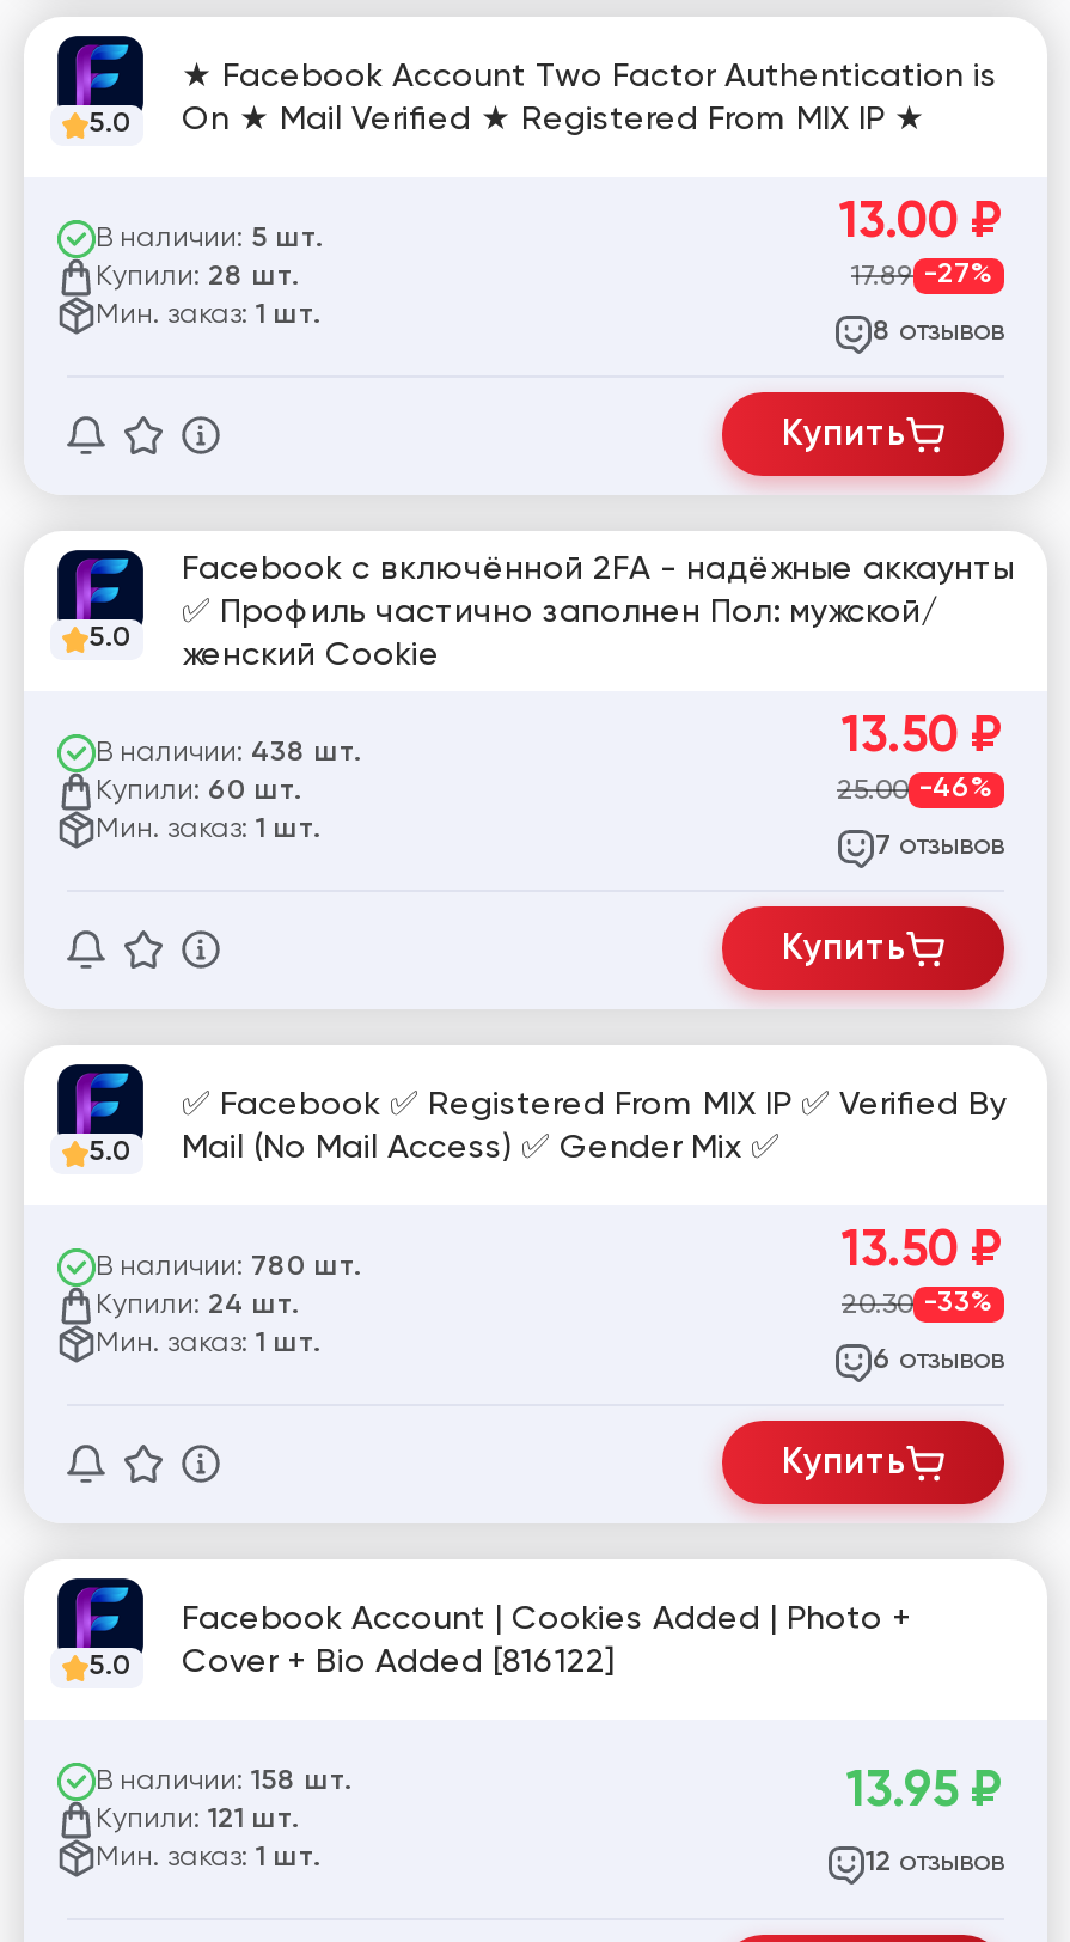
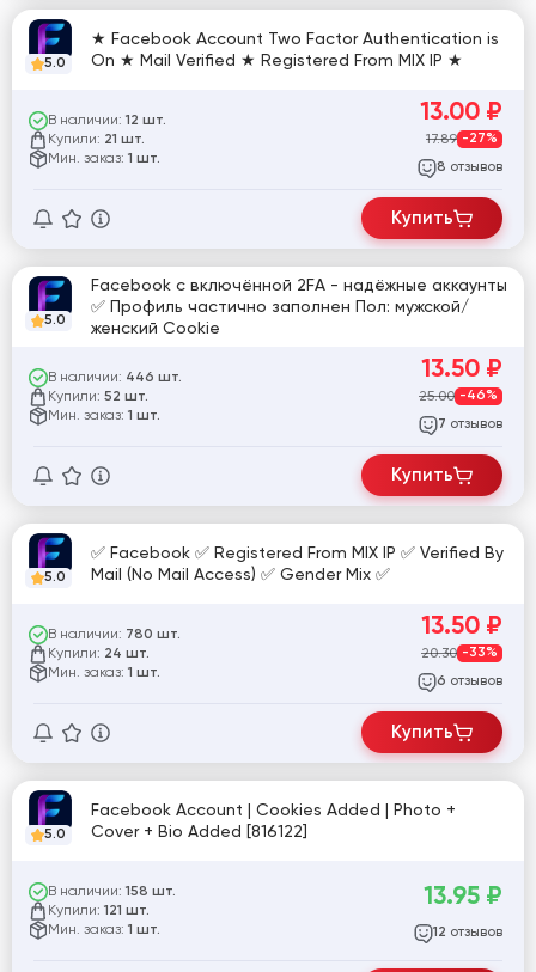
- В наличии: 5 шт.
+ В наличии: 12 шт.

- Купили: 28 шт.
+ Купили: 21 шт.

- В наличии: 438 шт.
+ В наличии: 446 шт.

- Купили: 60 шт.
+ Купили: 52 шт.
